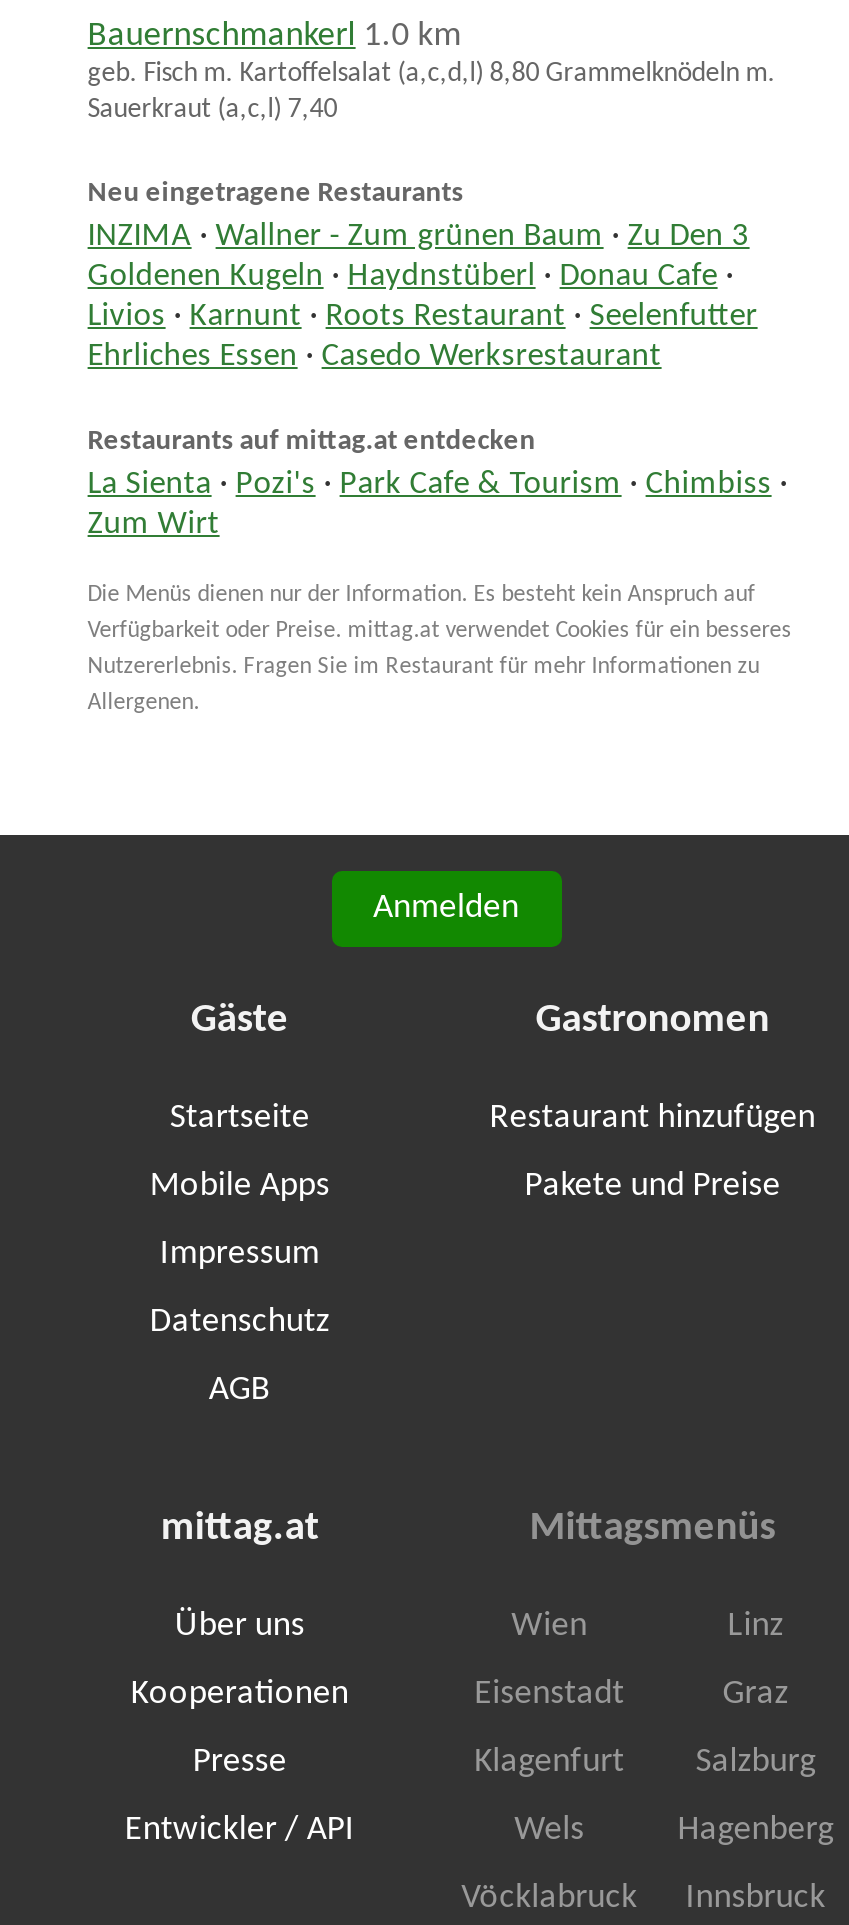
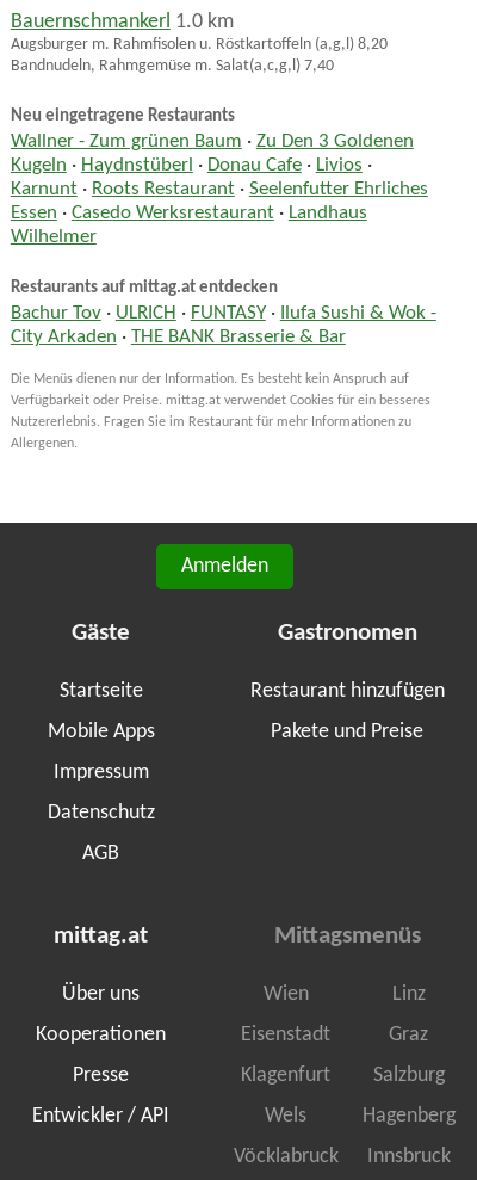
- geb. Fisch m. Kartoffelsalat (a,c,d,l) 8,80 Grammelknödeln m.
- Sauerkraut (a,c,l) 7,40
+ Augsburger m. Rahmfisolen u. Röstkartoffeln (a,g,l) 8,20
+ Bandnudeln, Rahmgemüse m. Salat(a,c,g,l) 7,40

- INZIMA · Wallner - Zum grünen Baum · Zu Den 3
- Goldenen Kugeln · Haydnstüberl · Donau Cafe ·
- Livios · Karnunt · Roots Restaurant · Seelenfutter
- Ehrliches Essen · Casedo Werksrestaurant
+ Wallner - Zum grünen Baum · Zu Den 3 Goldenen
+ Kugeln · Haydnstüberl · Donau Cafe · Livios ·
+ Karnunt · Roots Restaurant · Seelenfutter Ehrliches
+ Essen · Casedo Werksrestaurant · Landhaus
+ Wilhelmer

- La Sienta · Pozi's · Park Cafe & Tourism · Chimbiss ·
- Zum Wirt
+ Bachur Tov · ULRICH · FUNTASY · Ilufa Sushi & Wok -
+ City Arkaden · THE BANK Brasserie & Bar
